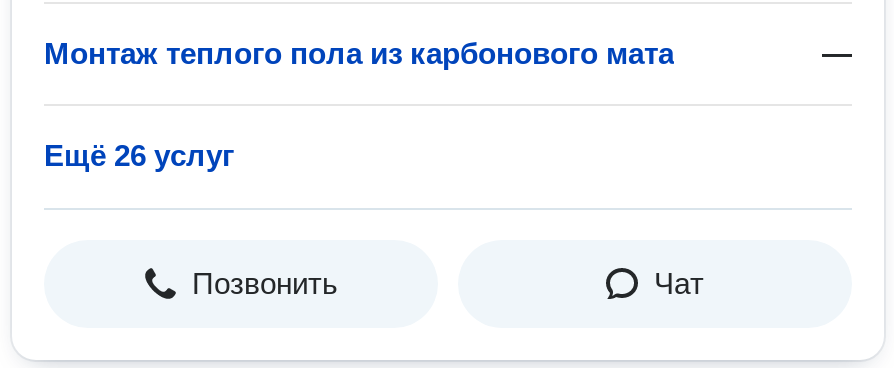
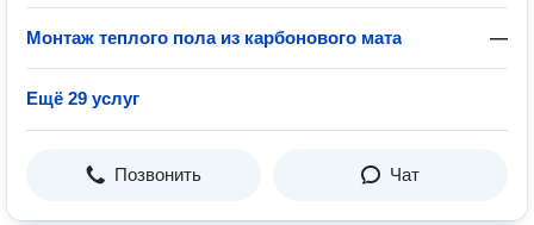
- Ещё 26 услуг
+ Ещё 29 услуг
